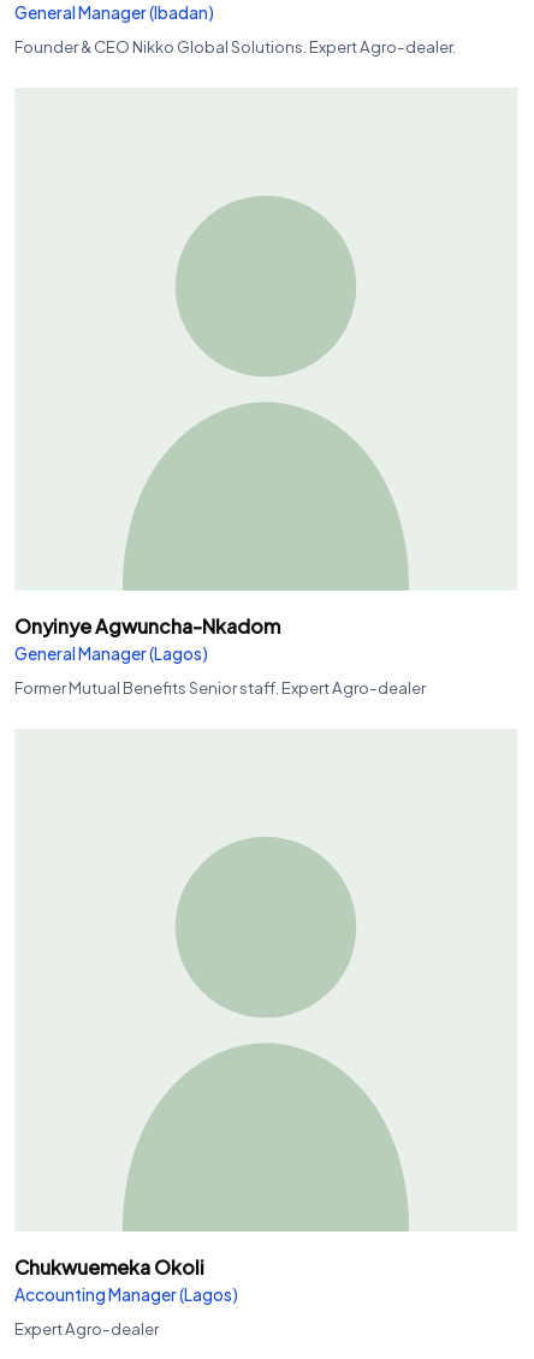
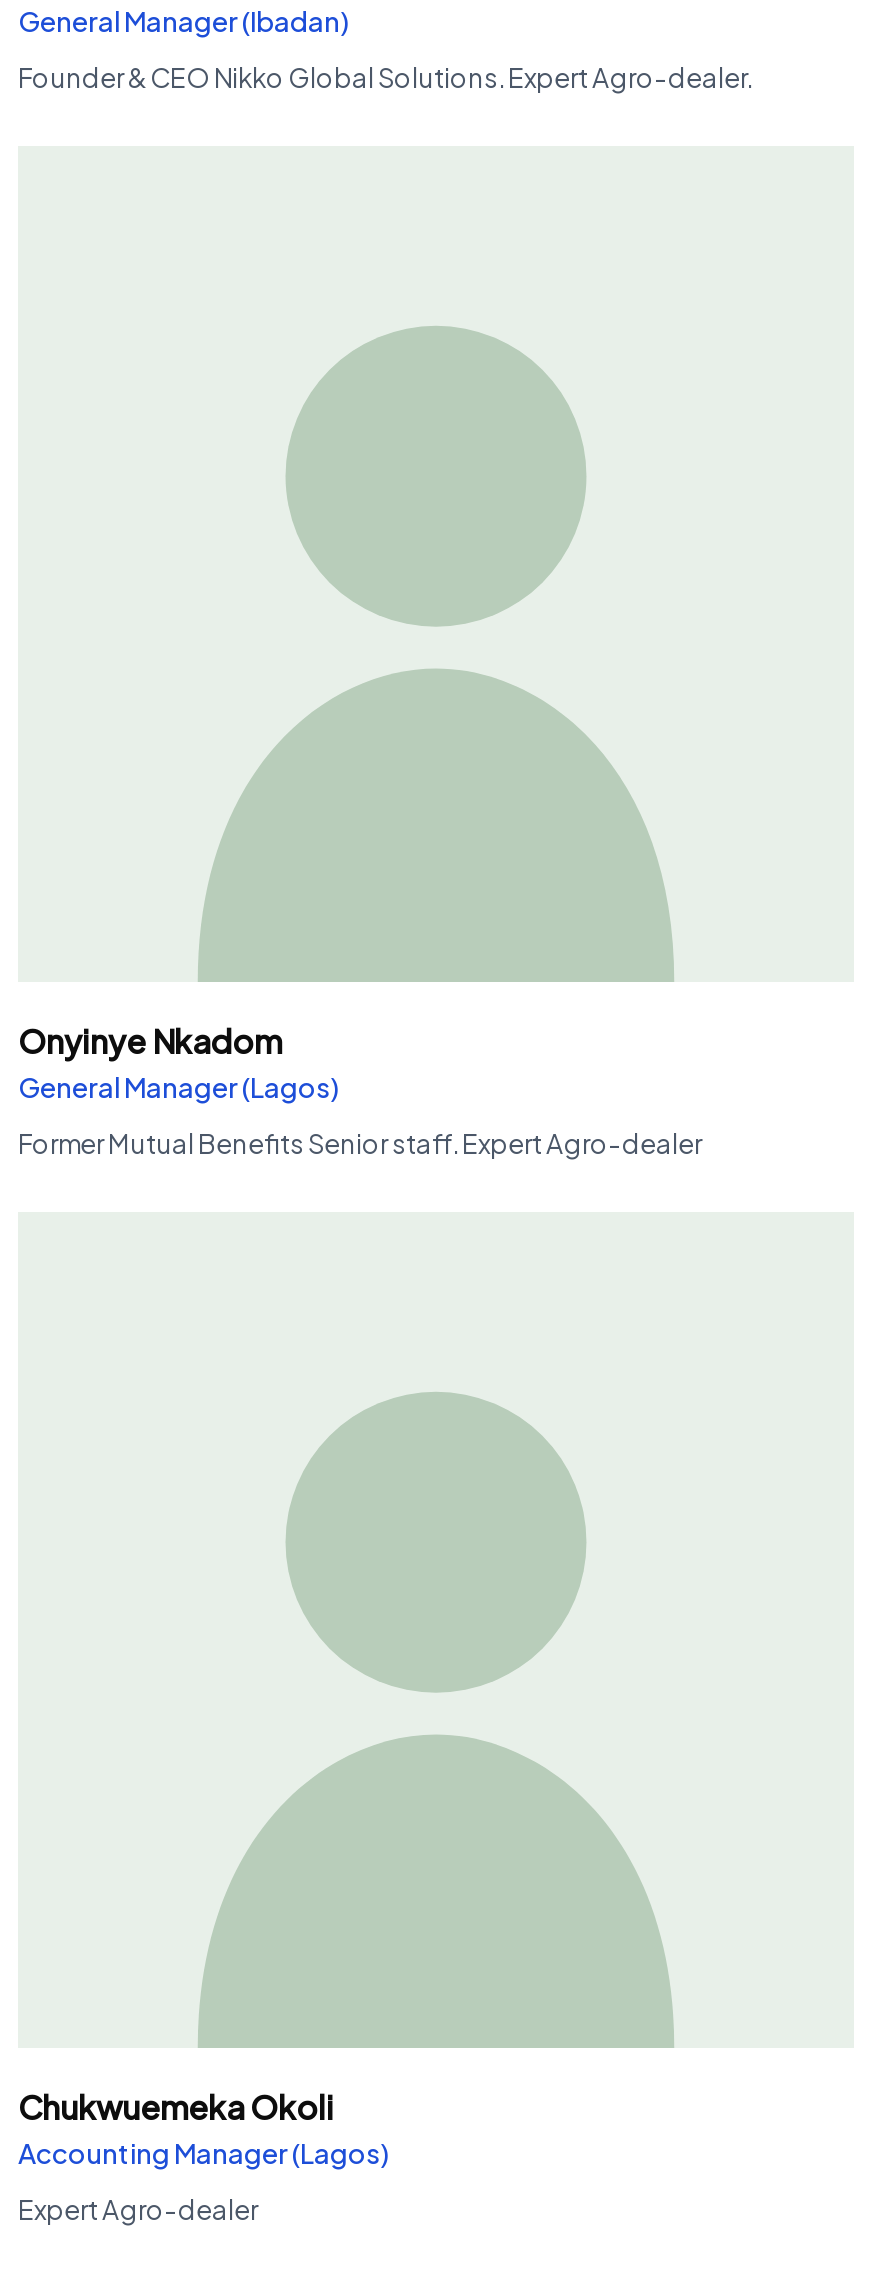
- Onyinye Agwuncha-Nkadom
+ Onyinye Nkadom
